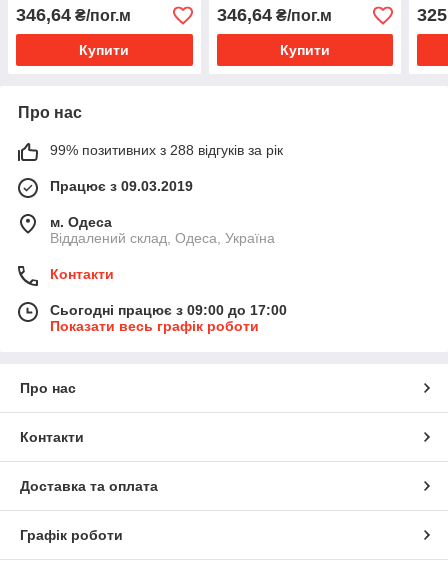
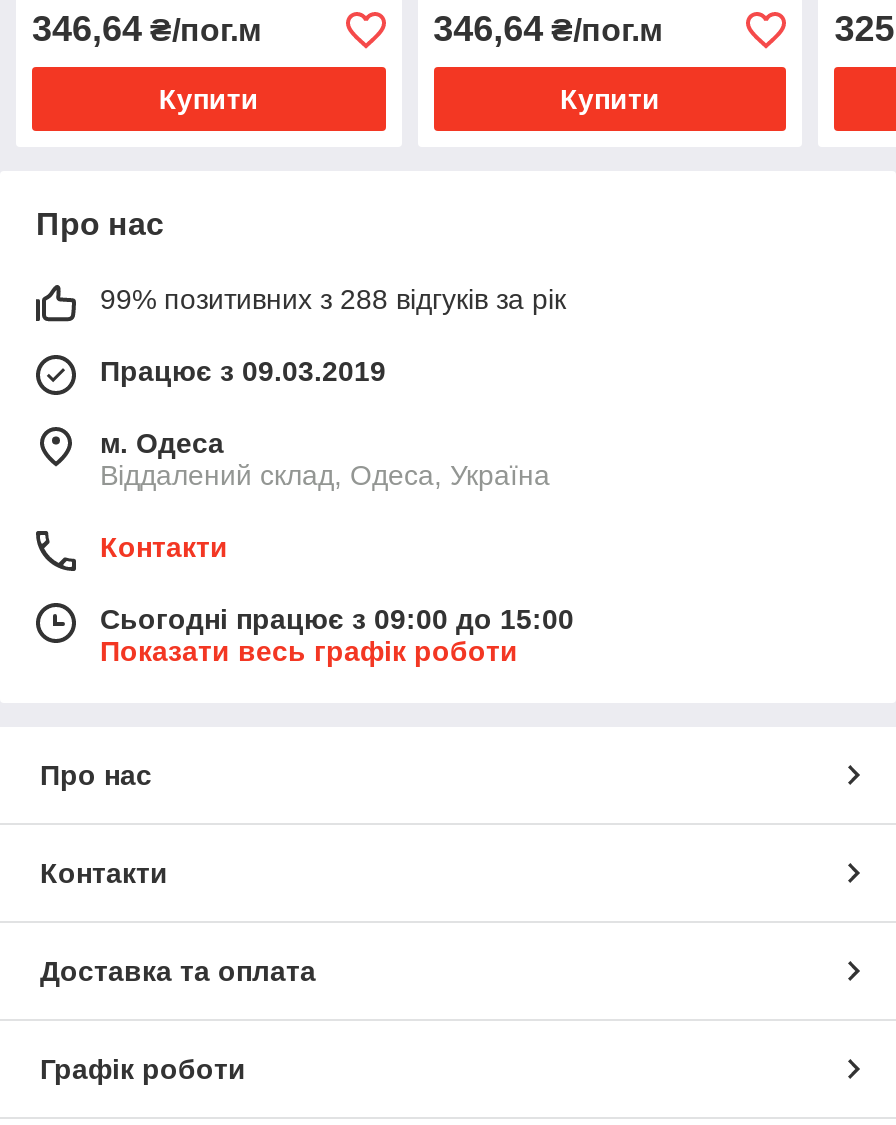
- Сьогодні працює з 09:00 до 17:00
+ Сьогодні працює з 09:00 до 15:00
